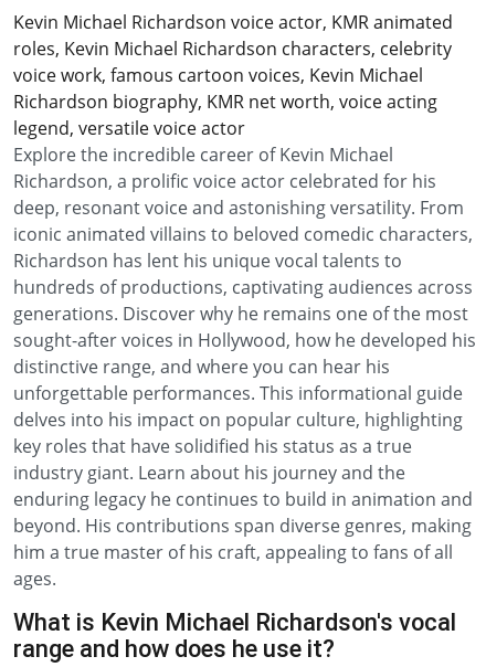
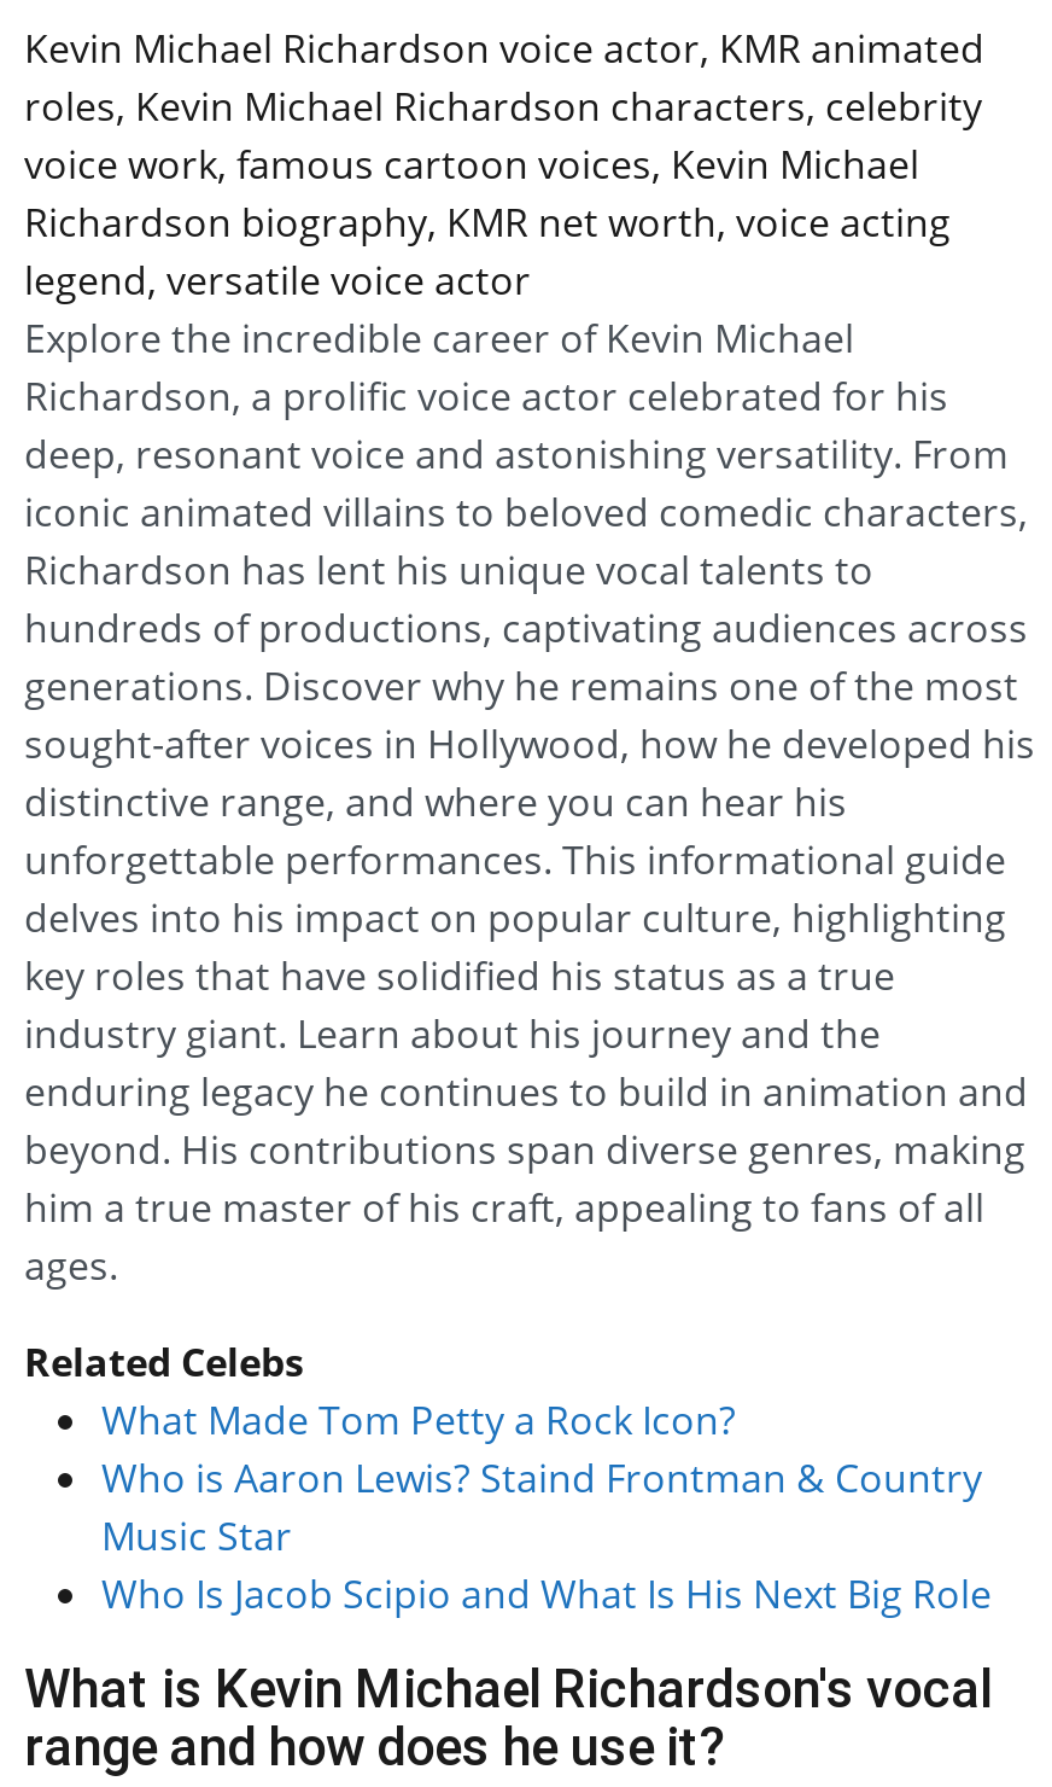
+ Related Celebs
+ What Made Tom Petty a Rock Icon?
+ Who is Aaron Lewis? Staind Frontman & Country
+ Music Star
+ Who Is Jacob Scipio and What Is His Next Big Role
